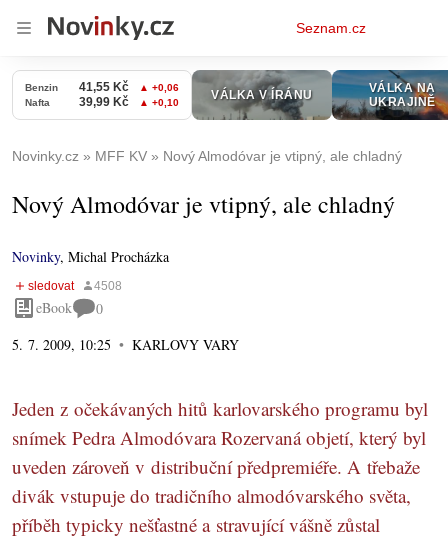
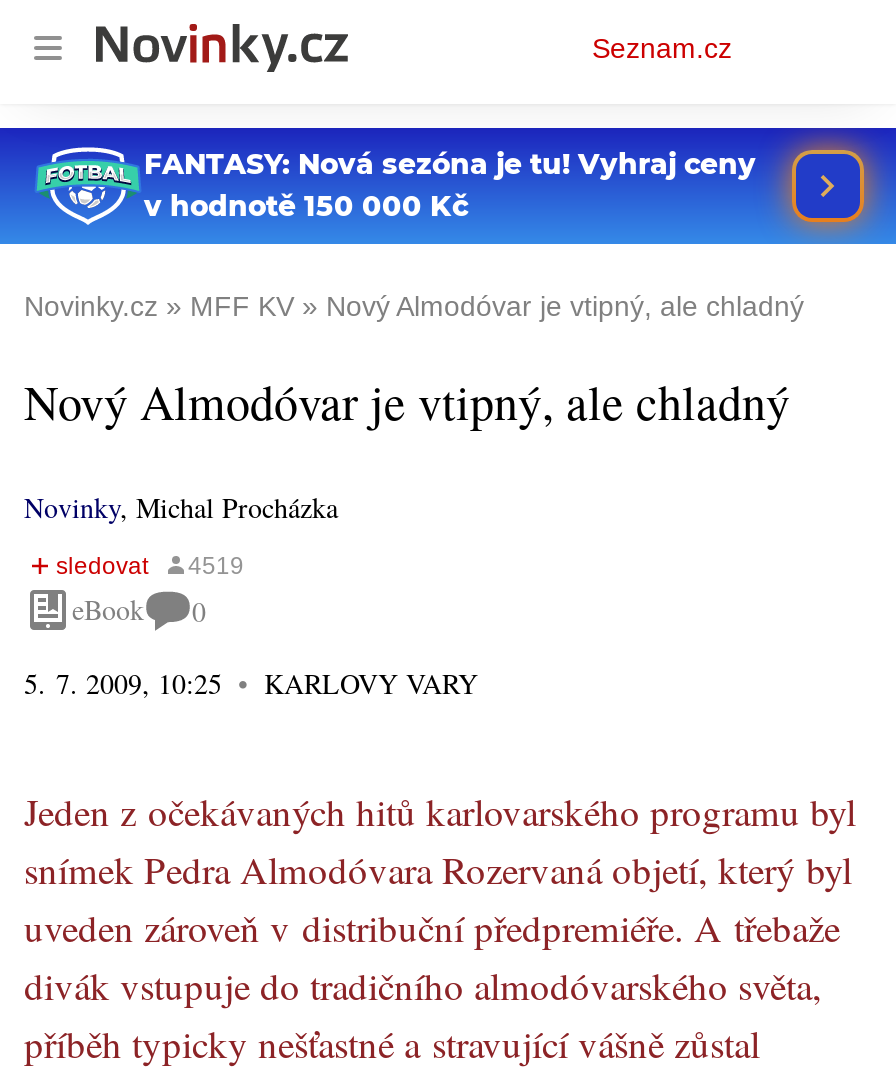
- [image]
+ [image]
